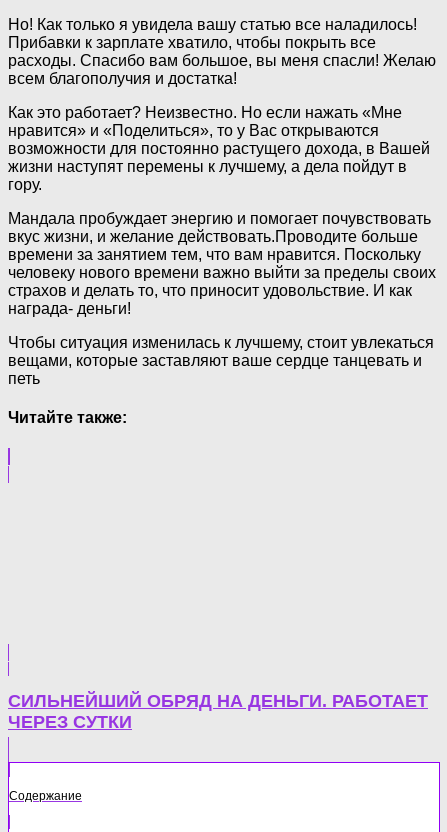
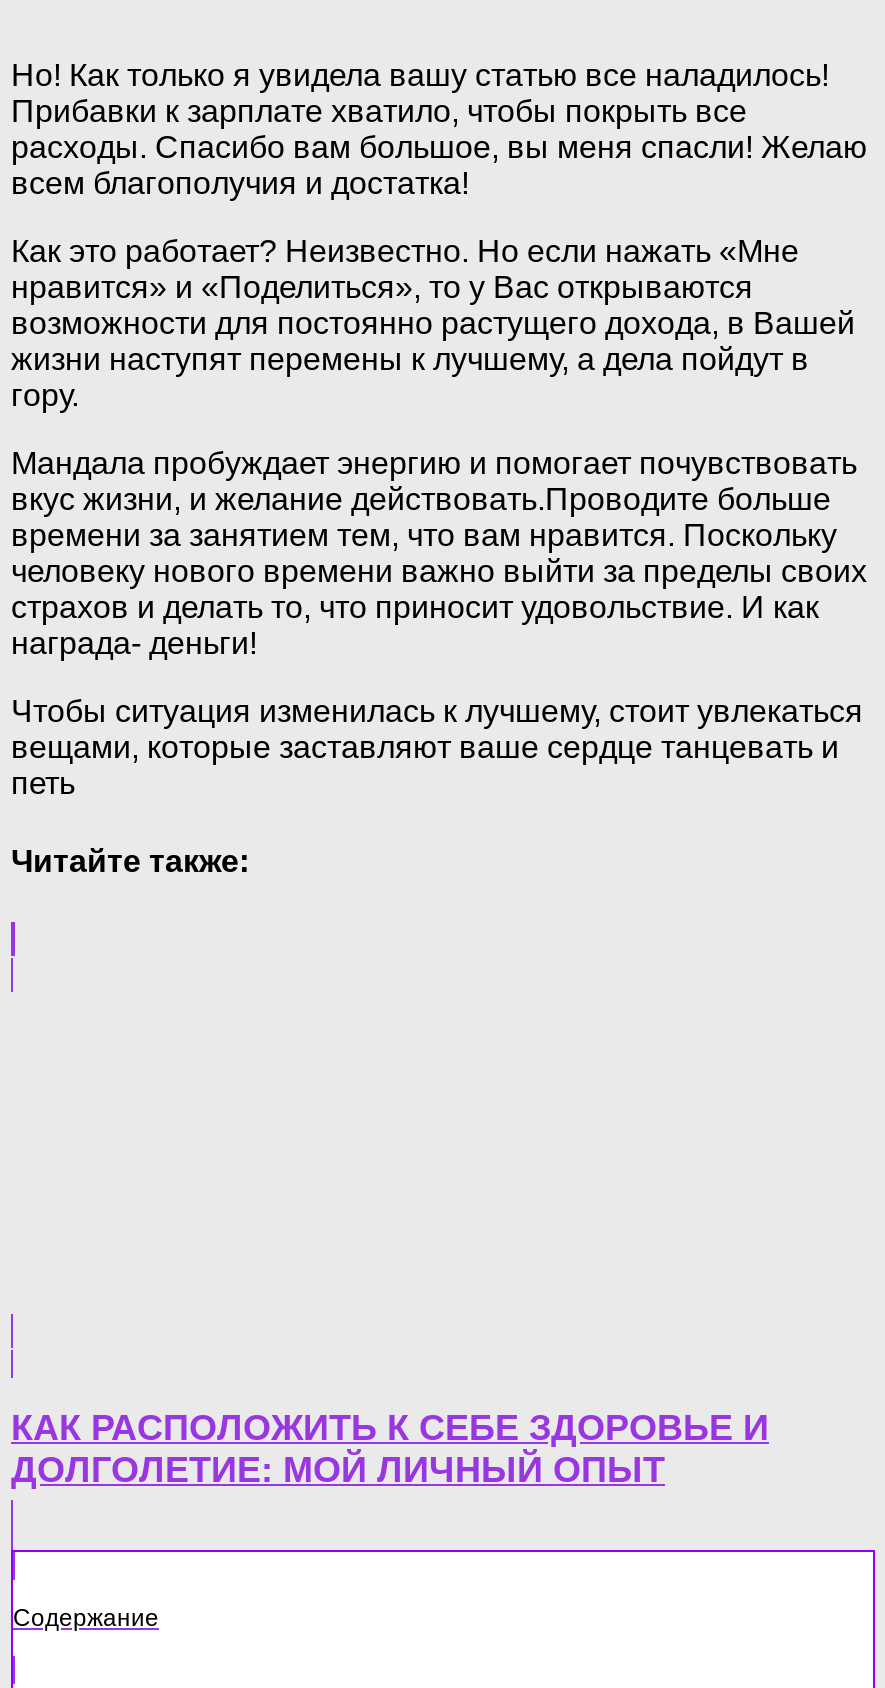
- СИЛЬНЕЙШИЙ ОБРЯД НА ДЕНЬГИ. РАБОТАЕТ
- ЧЕРЕЗ СУТКИ
+ КАК РАСПОЛОЖИТЬ К СЕБЕ ЗДОРОВЬЕ И
+ ДОЛГОЛЕТИЕ: МОЙ ЛИЧНЫЙ ОПЫТ
